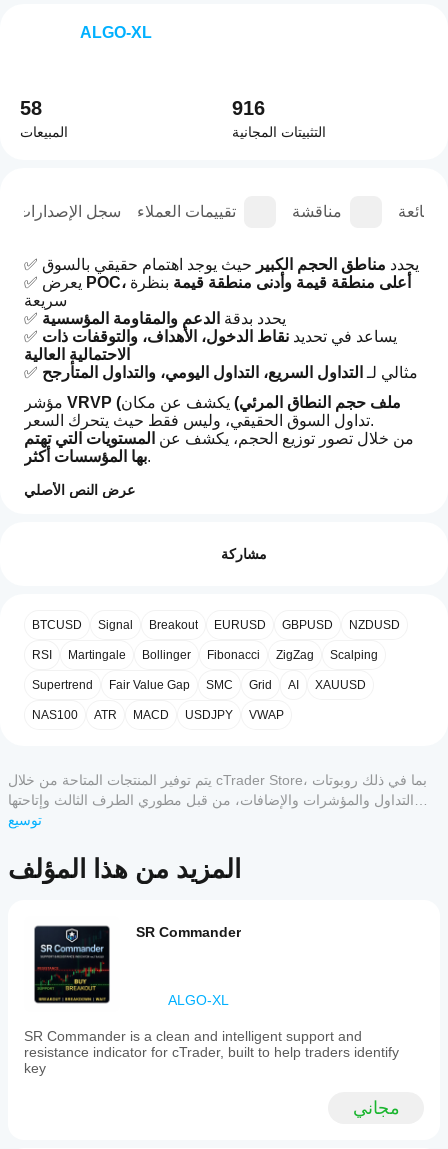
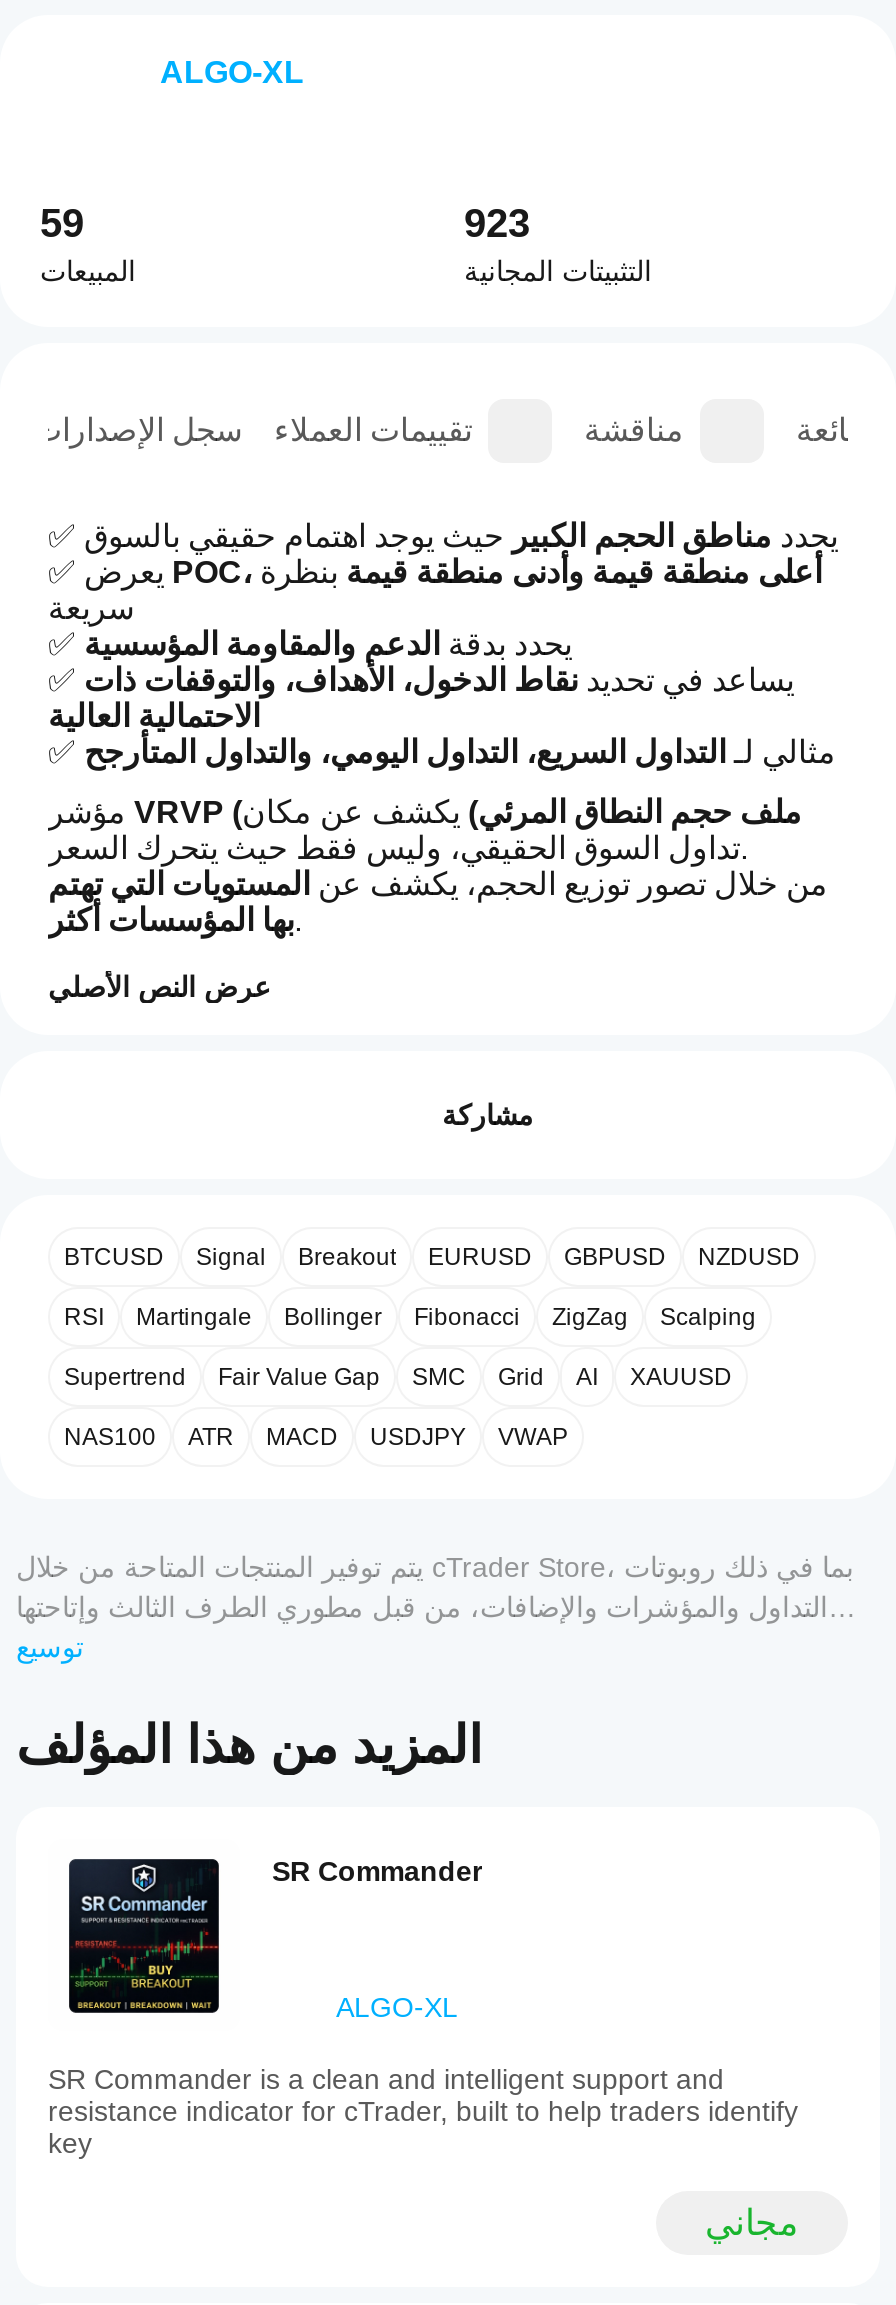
- 58
+ 59

- 916
+ 923
